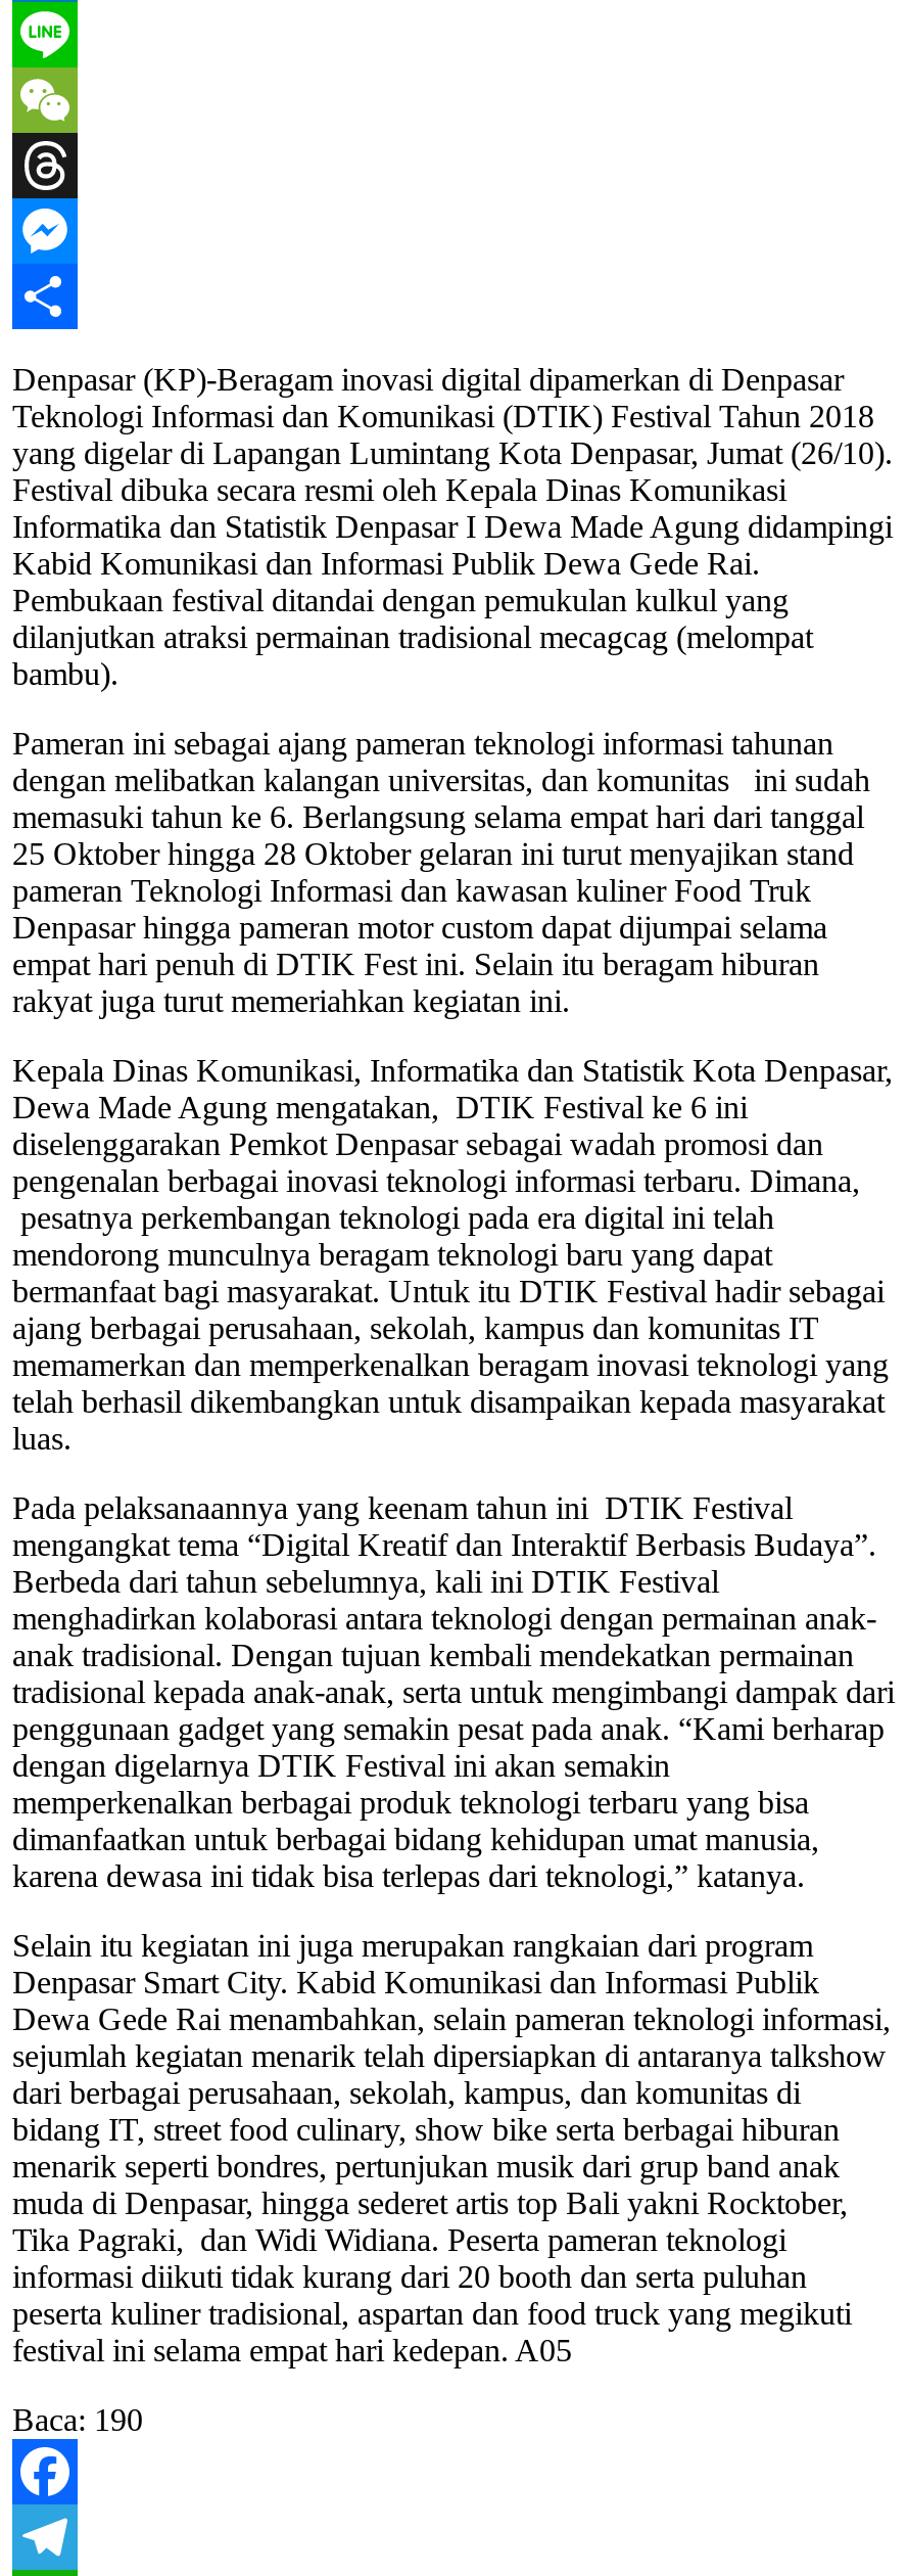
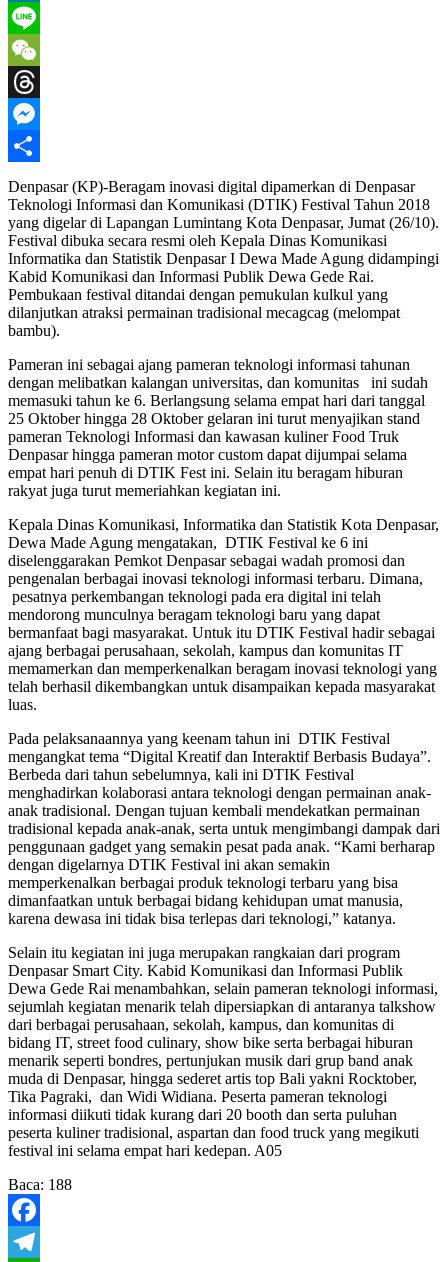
- Baca: 190
+ Baca: 188
